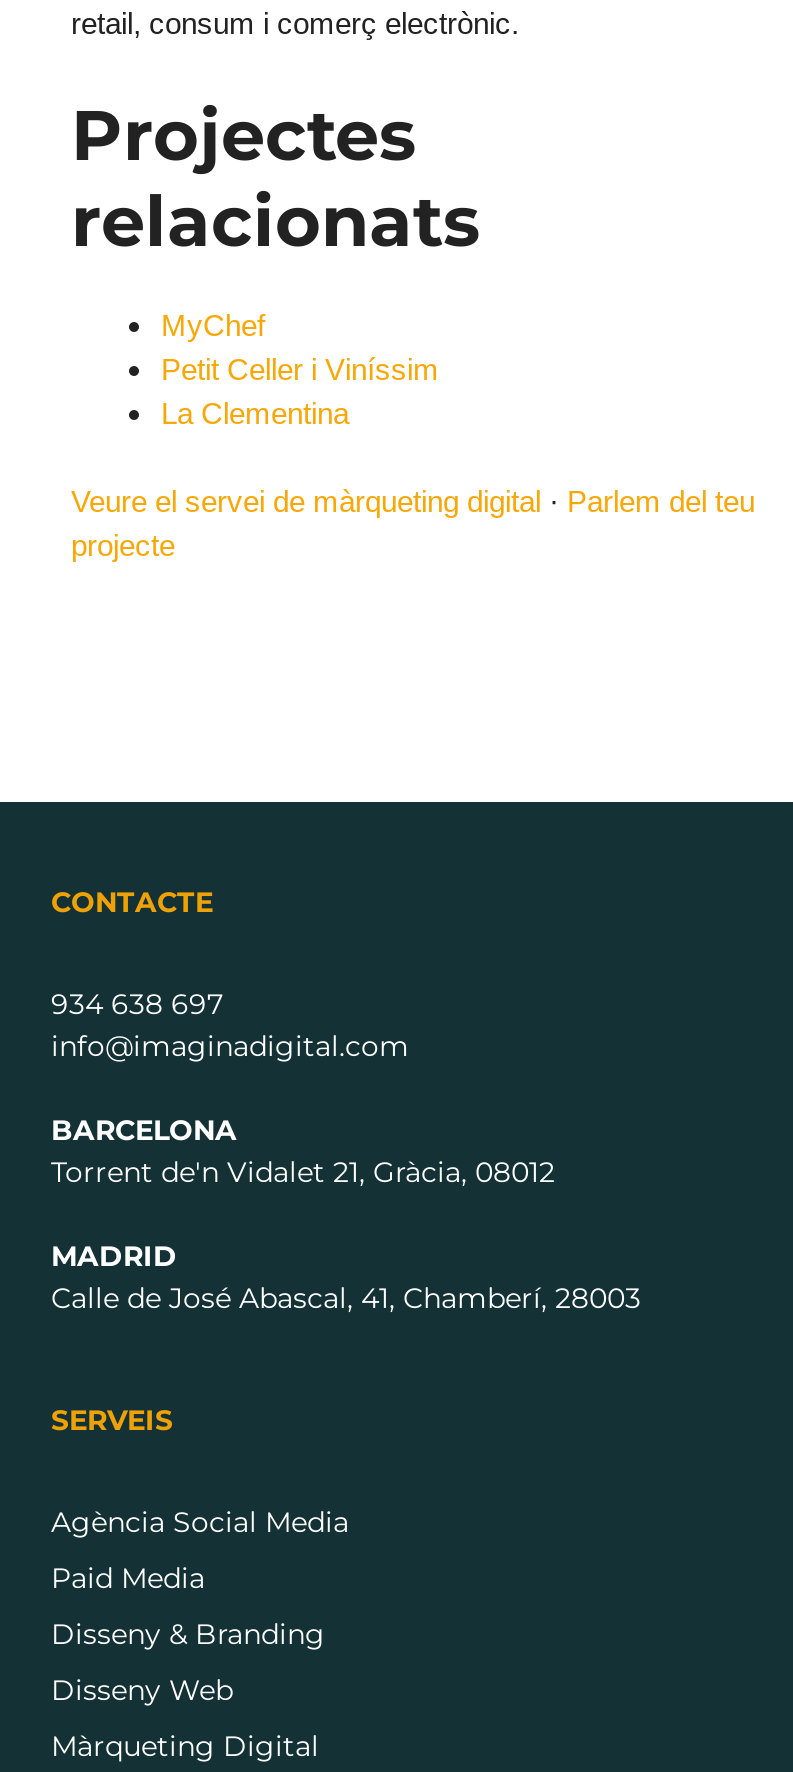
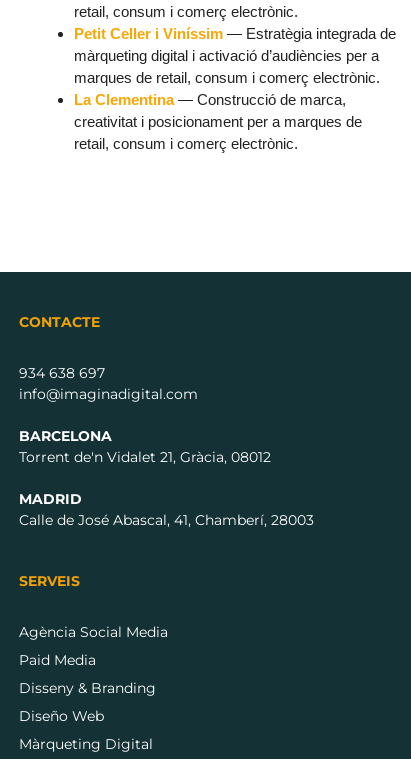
- Projectes
- relacionats
- MyChef
- Petit Celler i Viníssim
- La Clementina
- Veure el servei de màrqueting digital · Parlem del teu
- projecte
+ Petit Celler i Viníssim — Estratègia integrada de
+ màrqueting digital i activació d’audiències per a
+ marques de retail, consum i comerç electrònic.
+ La Clementina — Construcció de marca,
+ creativitat i posicionament per a marques de
+ retail, consum i comerç electrònic.

- Disseny Web
+ Diseño Web
